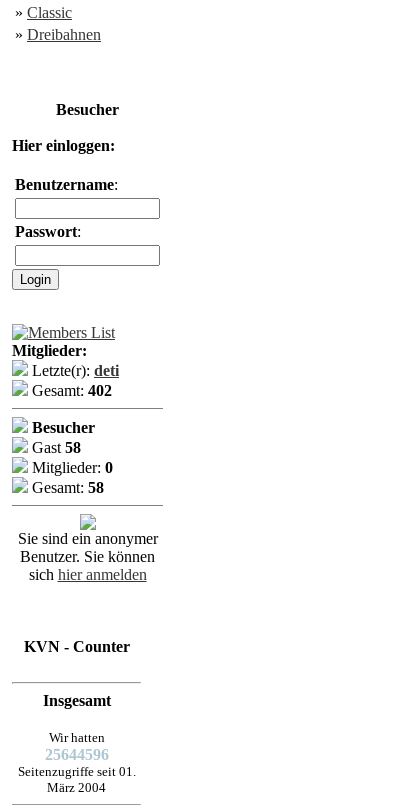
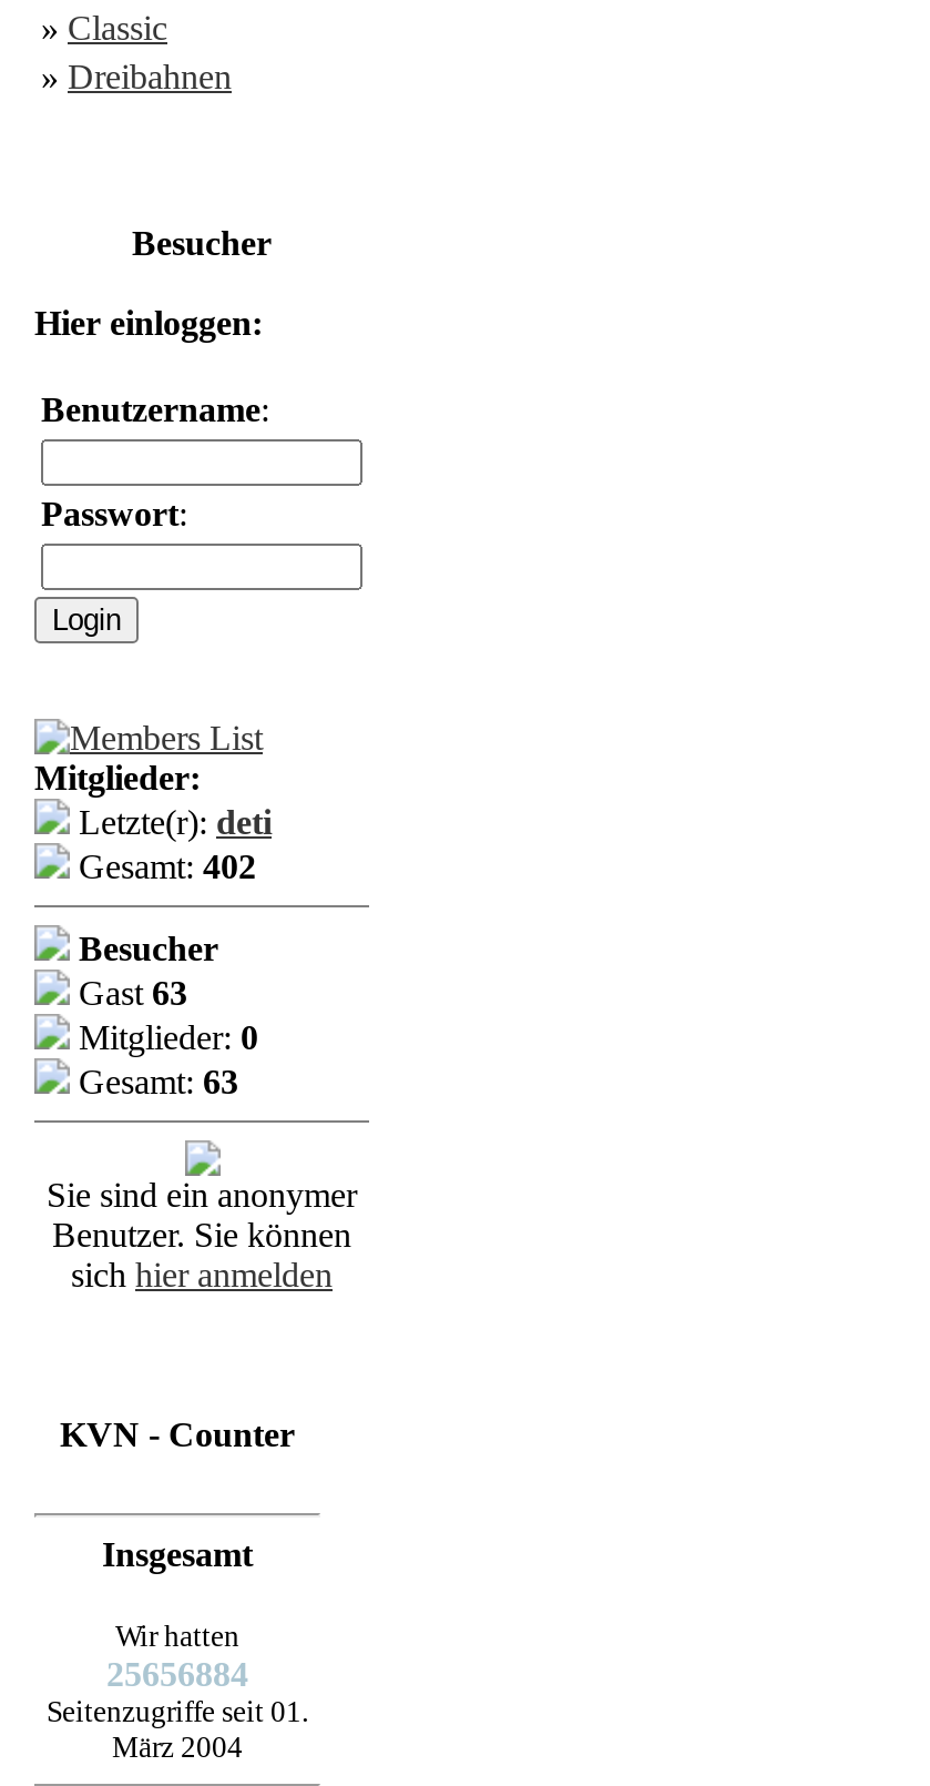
- Gast 58
+ Gast 63

- Gesamt: 58
+ Gesamt: 63

- 25644596
+ 25656884
